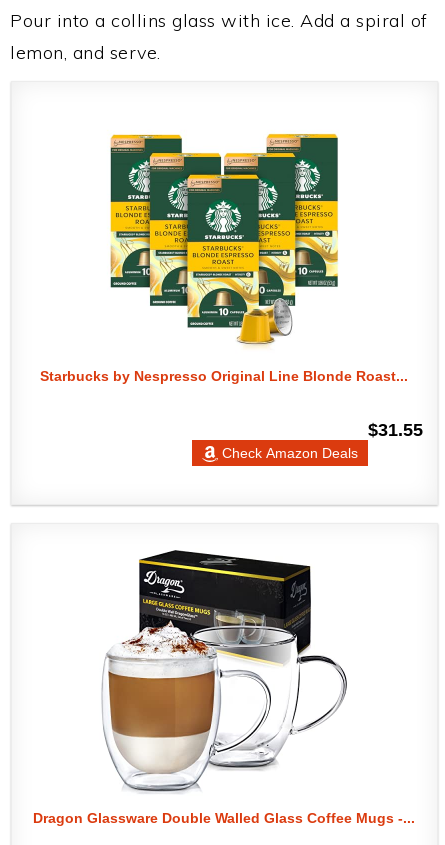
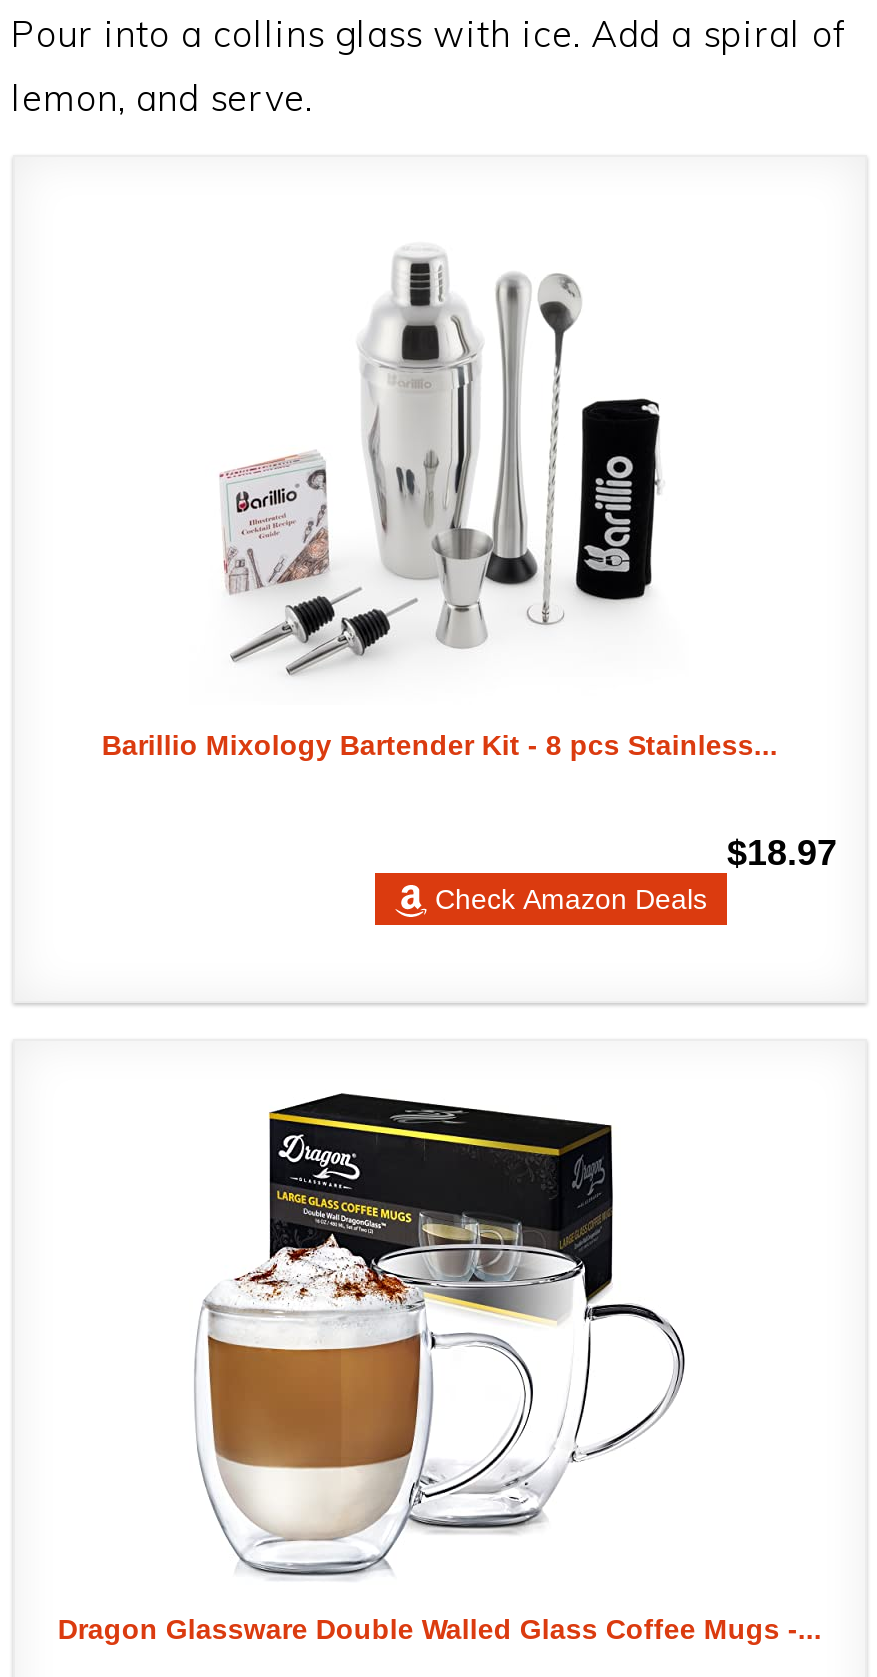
- [image]
- Starbucks by Nespresso Original Line Blonde Roast...
+ [image]
+ Barillio Mixology Bartender Kit - 8 pcs Stainless...

- $31.55
+ $18.97
